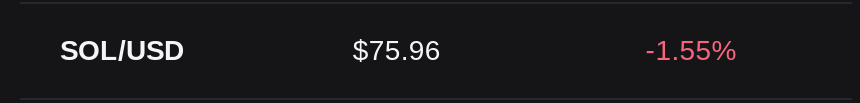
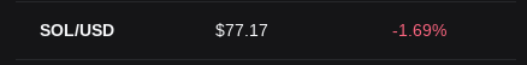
- $75.96
+ $77.17

- -1.55%
+ -1.69%
